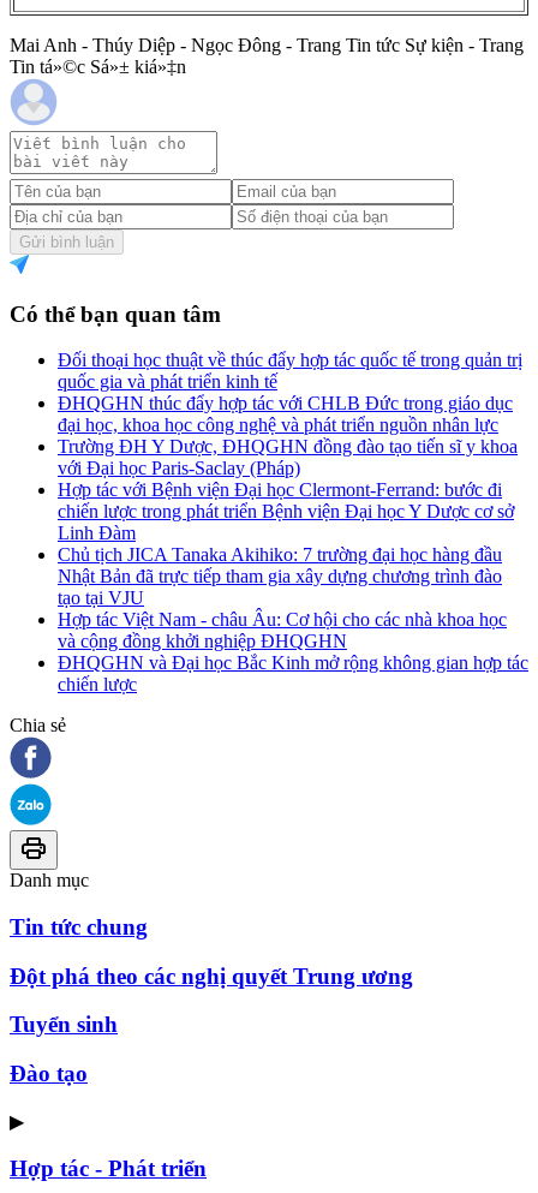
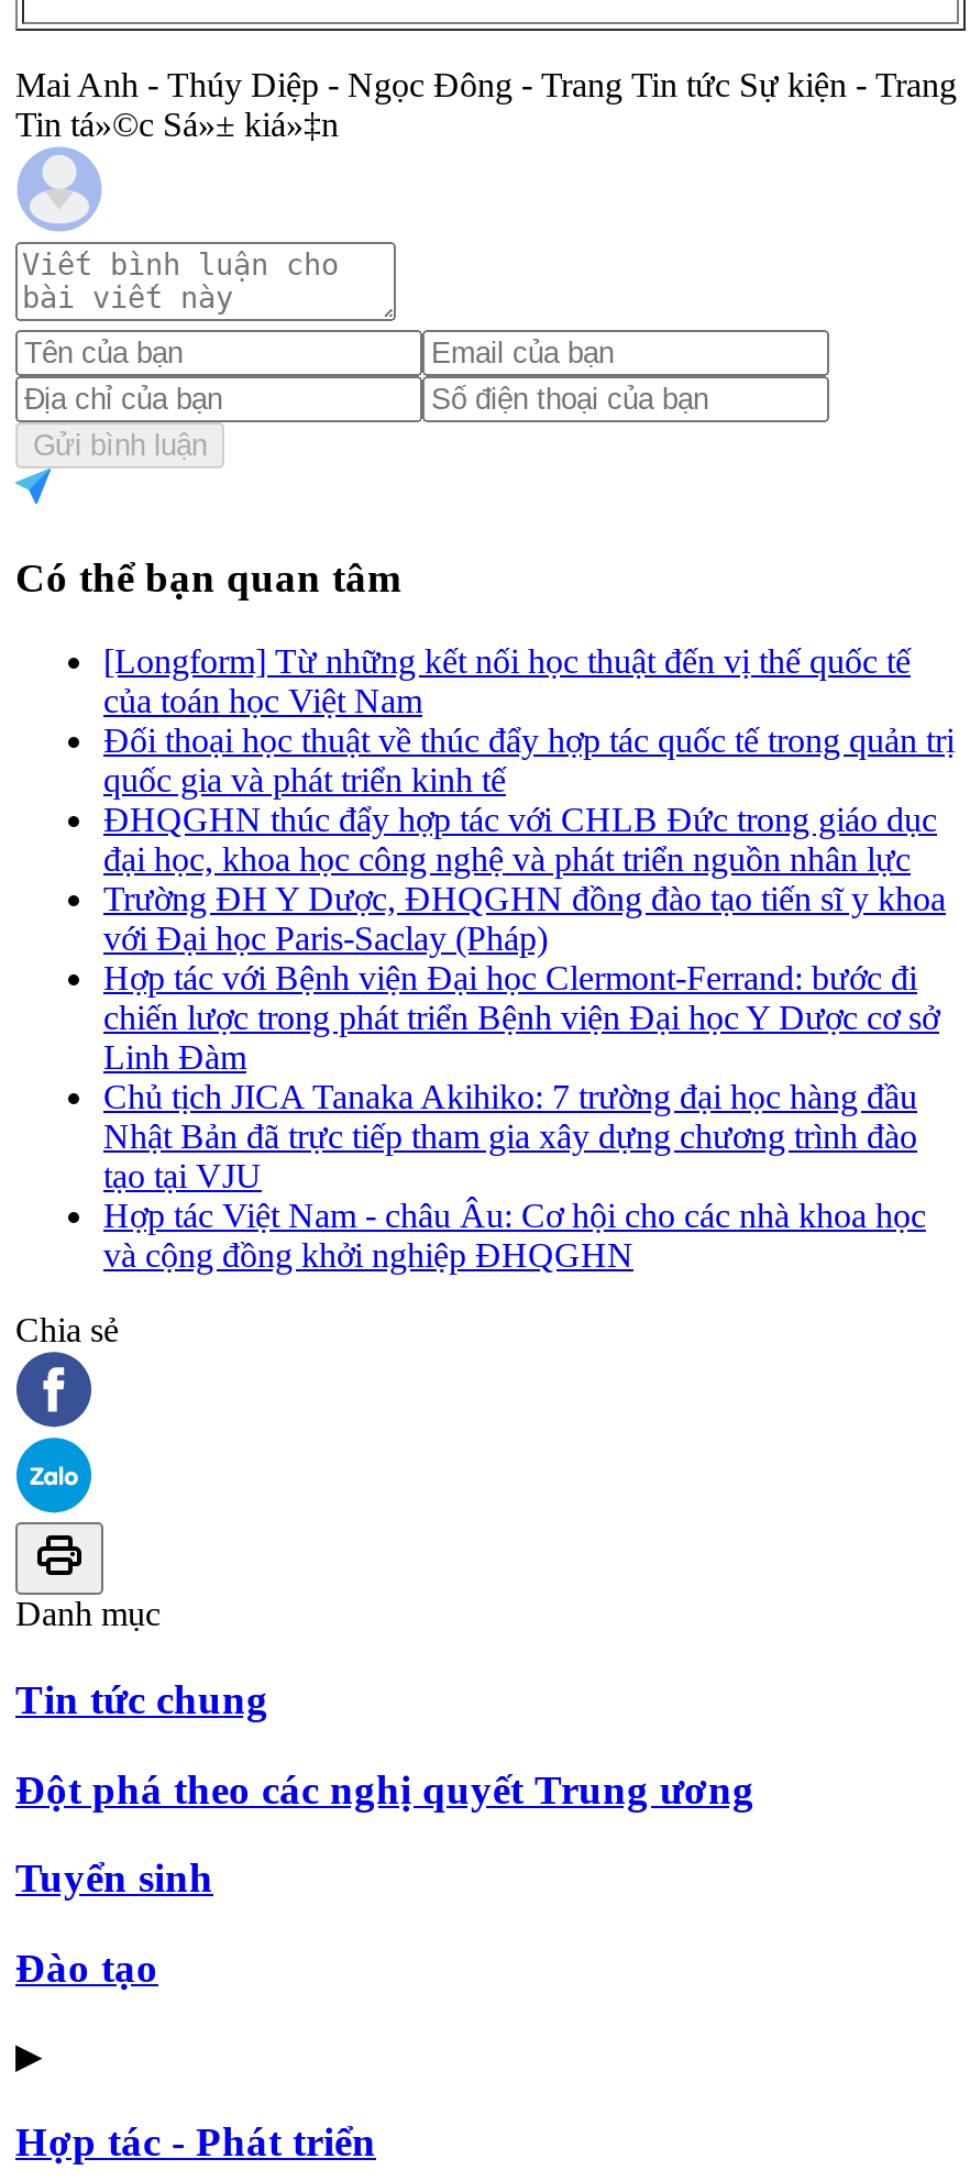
+ [Longform] Từ những kết nối học thuật đến vị thế quốc tế
+ của toán học Việt Nam

moved down: Đối thoại học thuật về thúc đẩy hợp tác quốc tế trong quản trị | quốc gia và phát triển kinh tế | ĐHQGHN thúc đẩy hợp tác với CHLB Đức trong giáo dục | ... | Hợp tác Việt Nam - châu Âu: Cơ hội cho các nhà khoa học | và cộng đồng khởi nghiệp ĐHQGHN

- ĐHQGHN và Đại học Bắc Kinh mở rộng không gian hợp tác
- chiến lược
